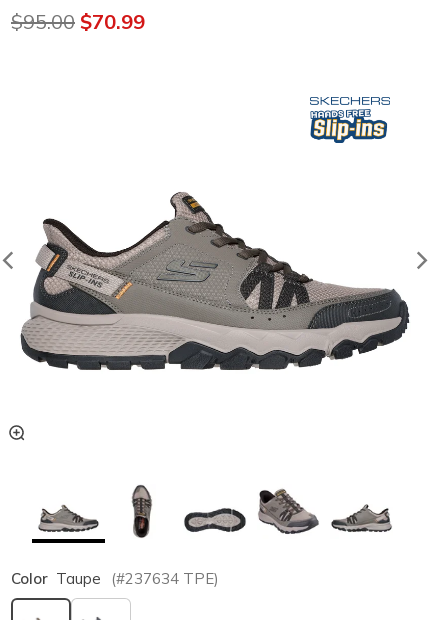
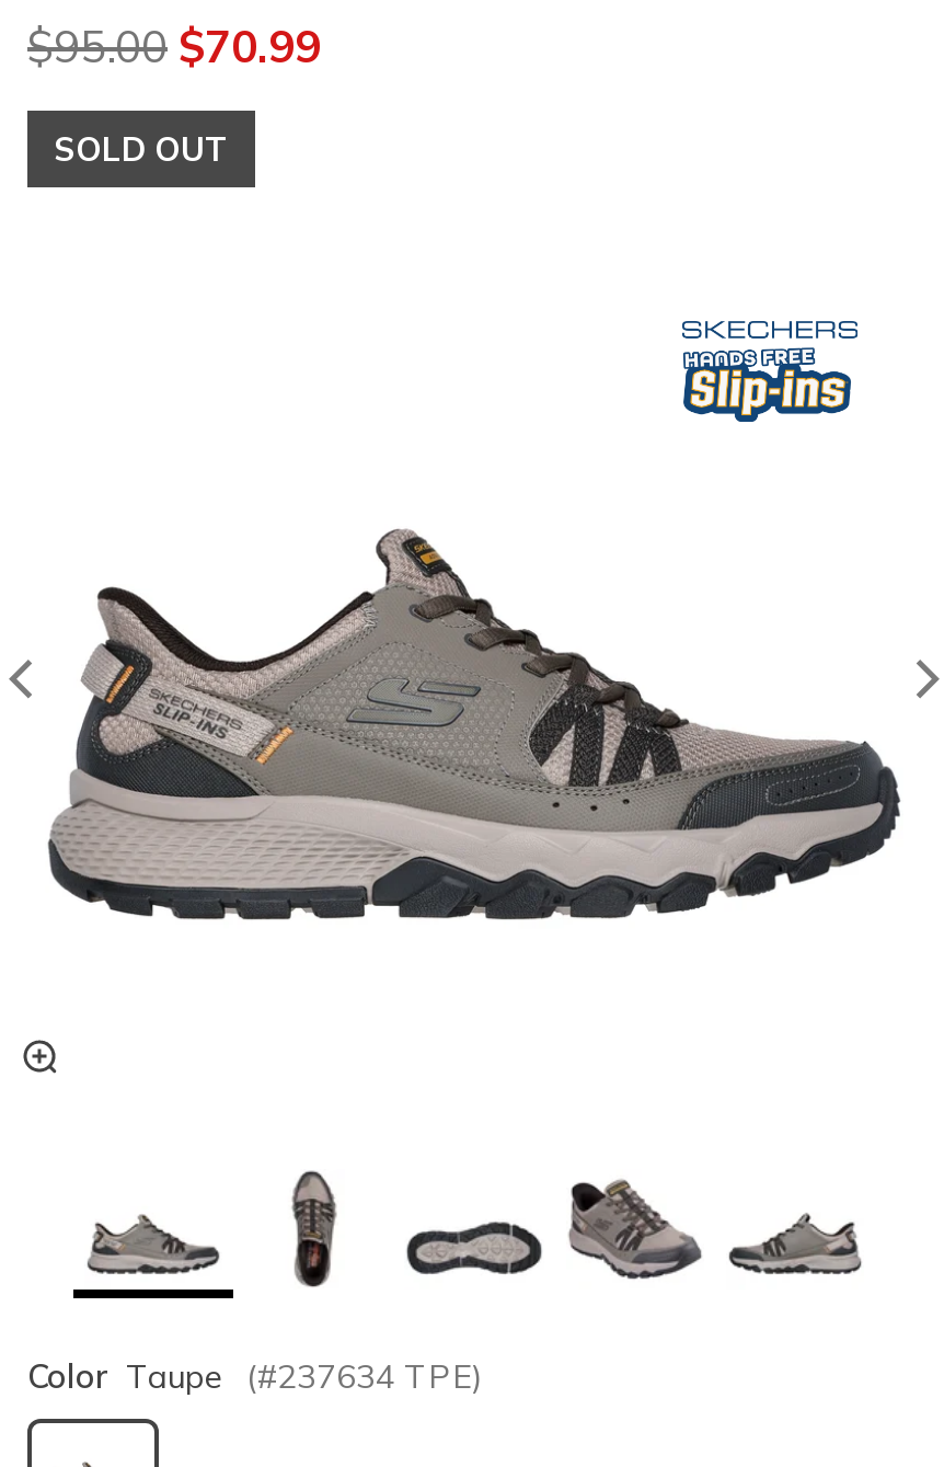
+ SOLD OUT
